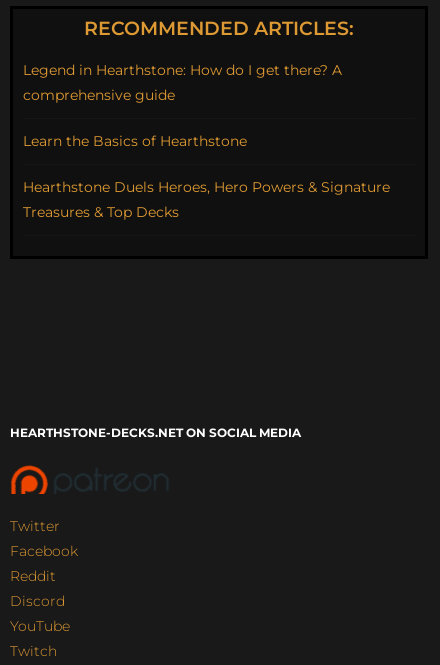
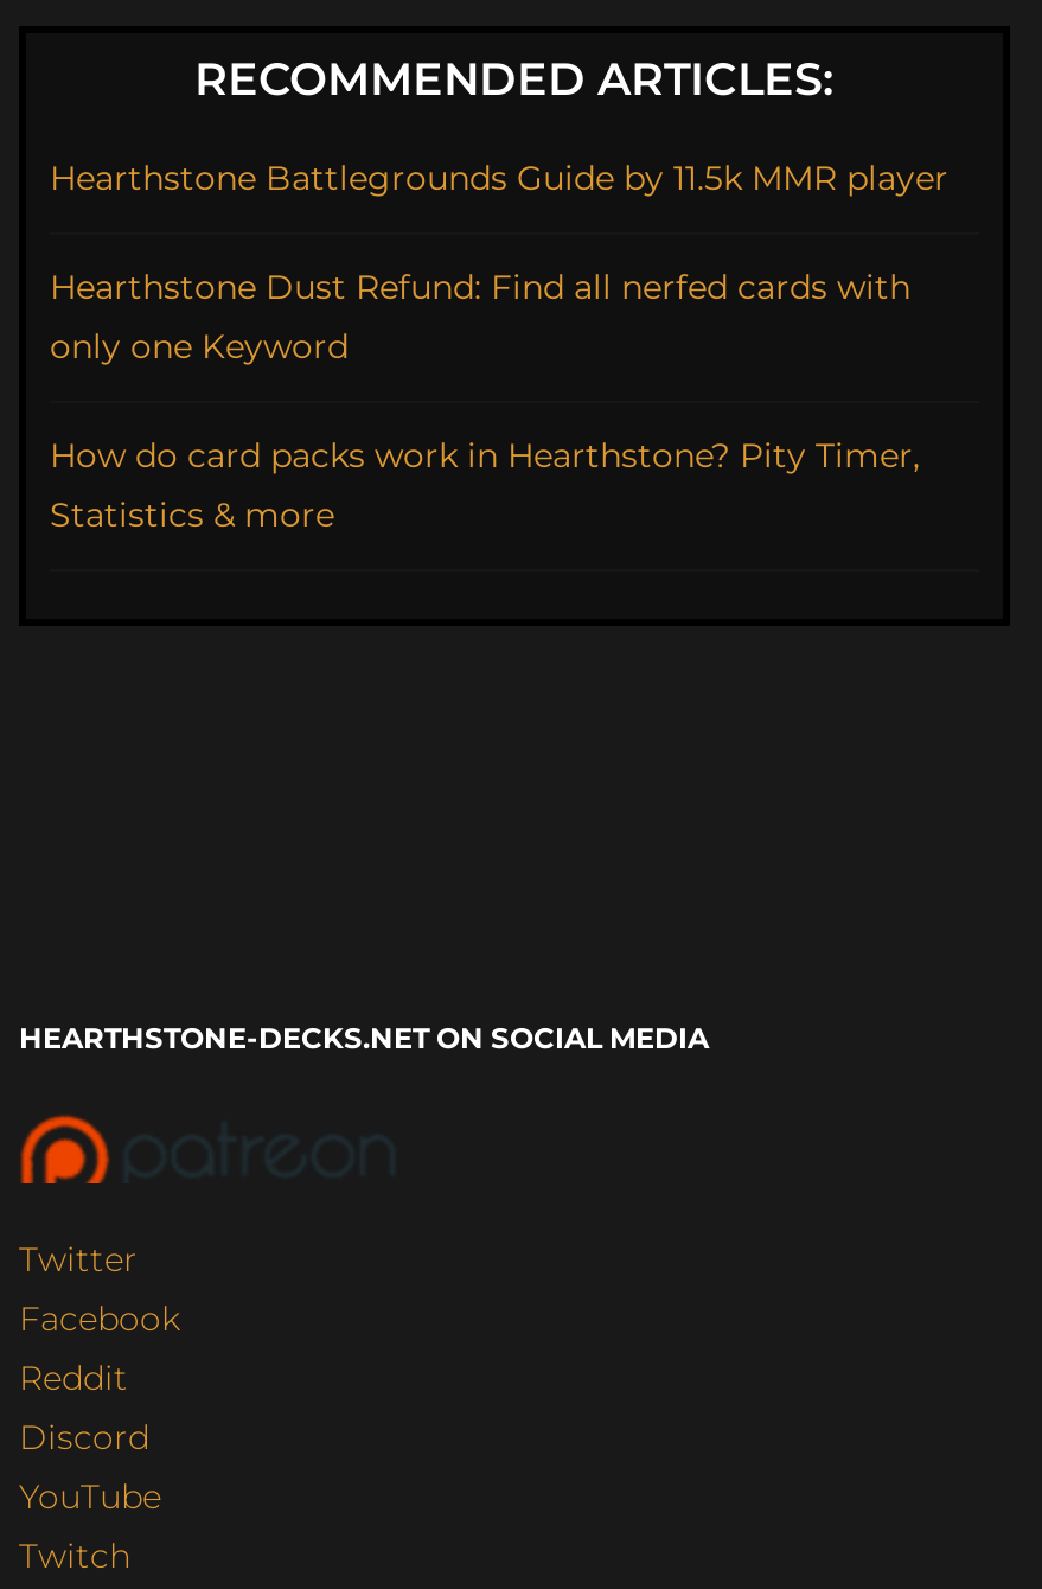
- Legend in Hearthstone: How do I get there? A
- comprehensive guide
+ Hearthstone Battlegrounds Guide by 11.5k MMR player

- Learn the Basics of Hearthstone
+ Hearthstone Dust Refund: Find all nerfed cards with
+ only one Keyword

- Hearthstone Duels Heroes, Hero Powers & Signature
- Treasures & Top Decks
+ How do card packs work in Hearthstone? Pity Timer,
+ Statistics & more
